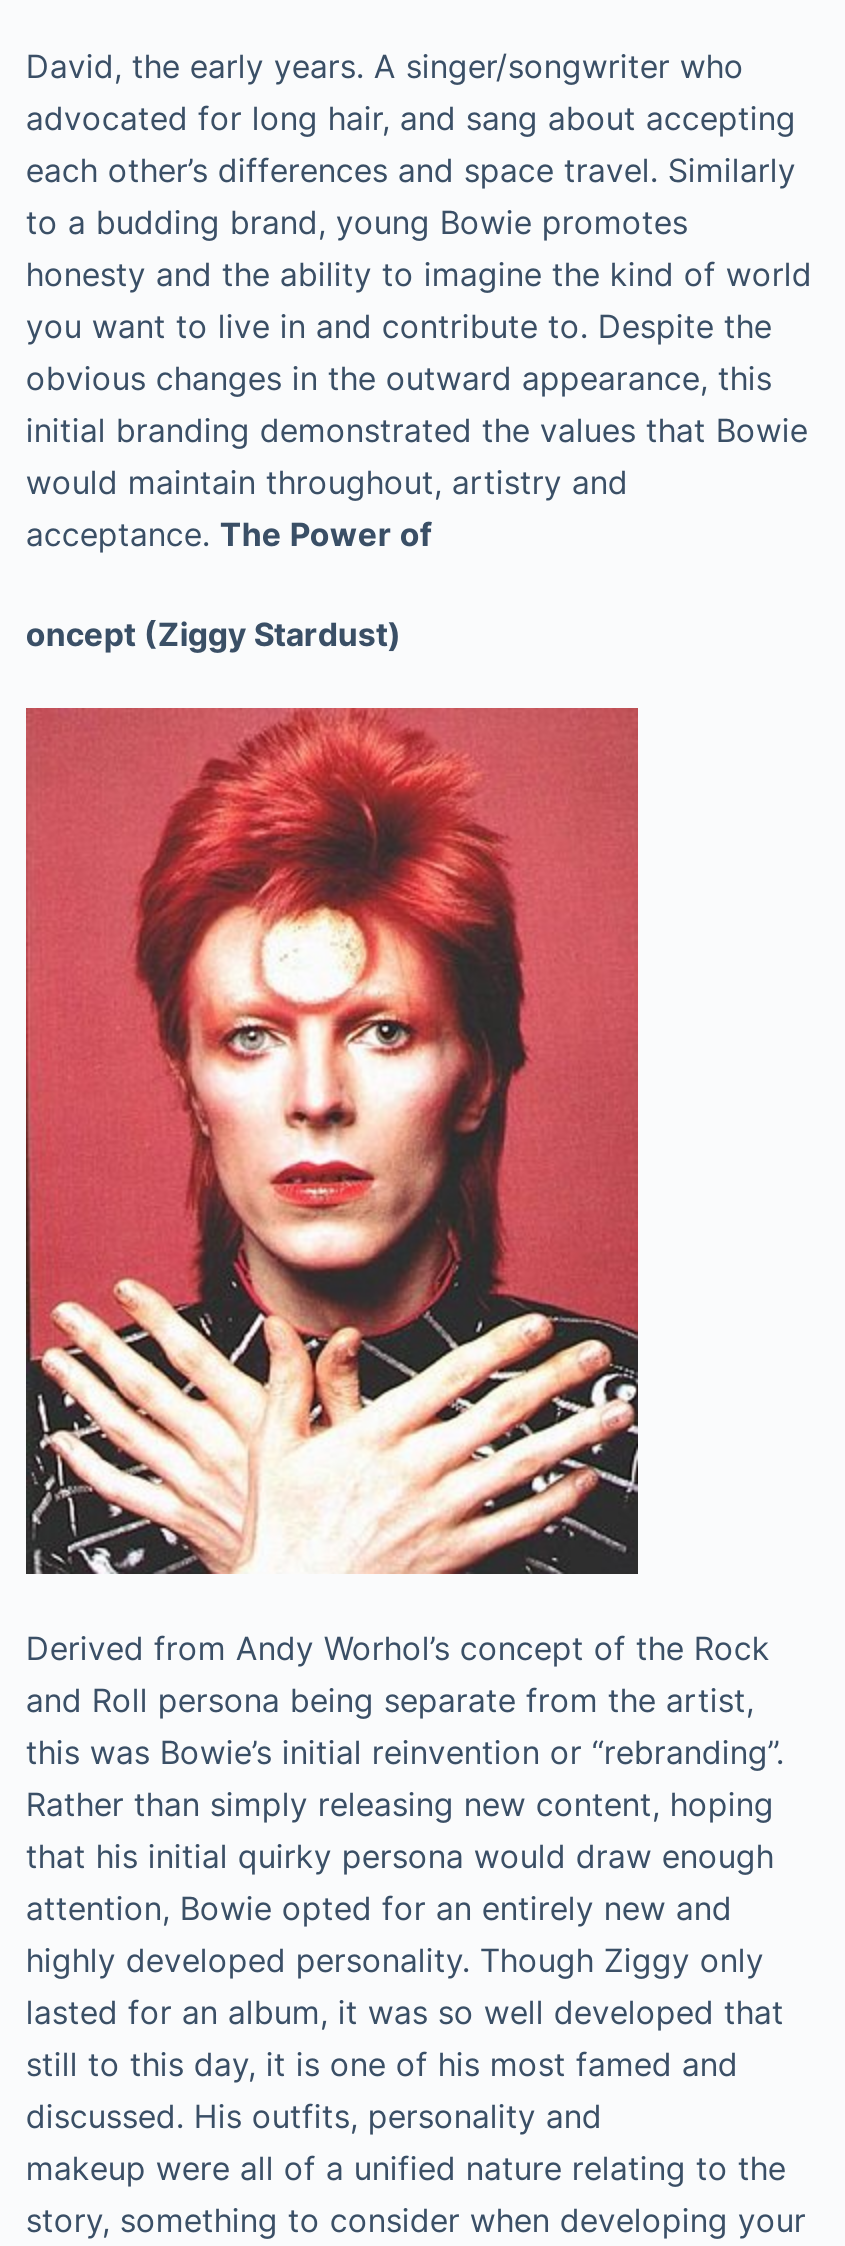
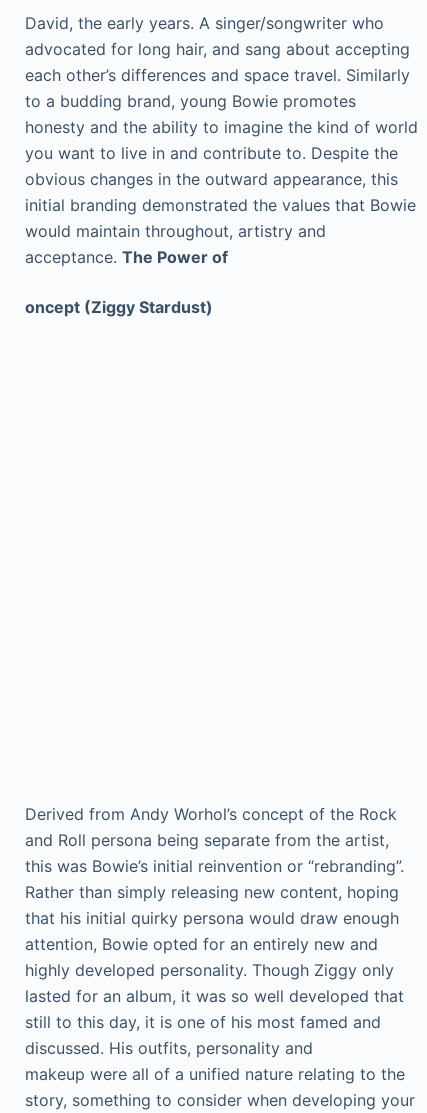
- [image]
